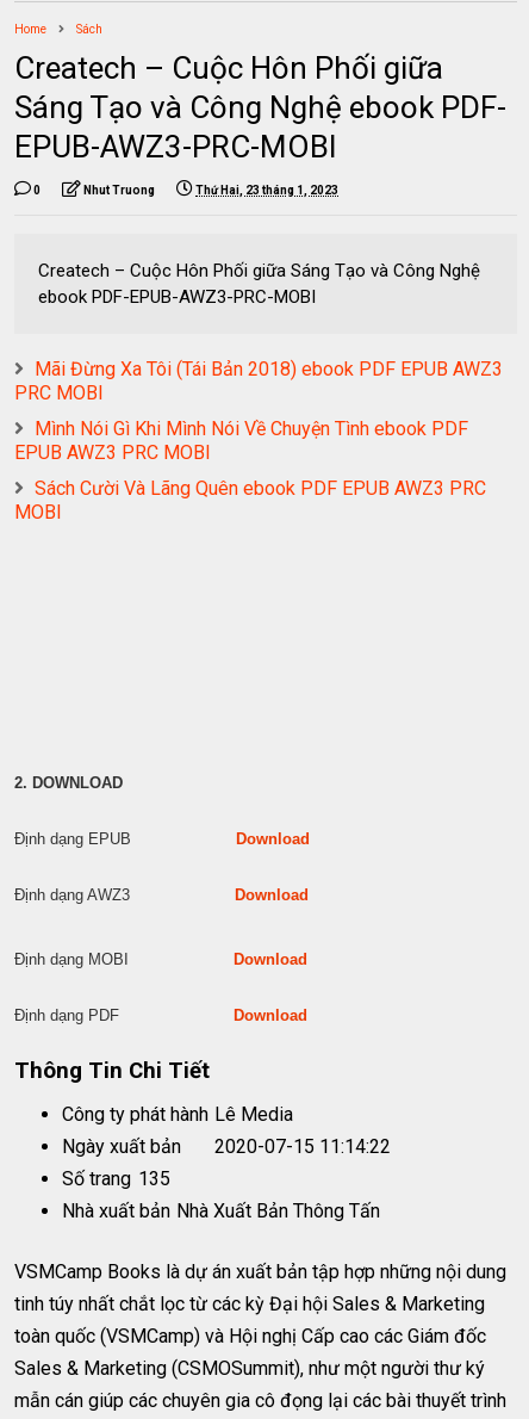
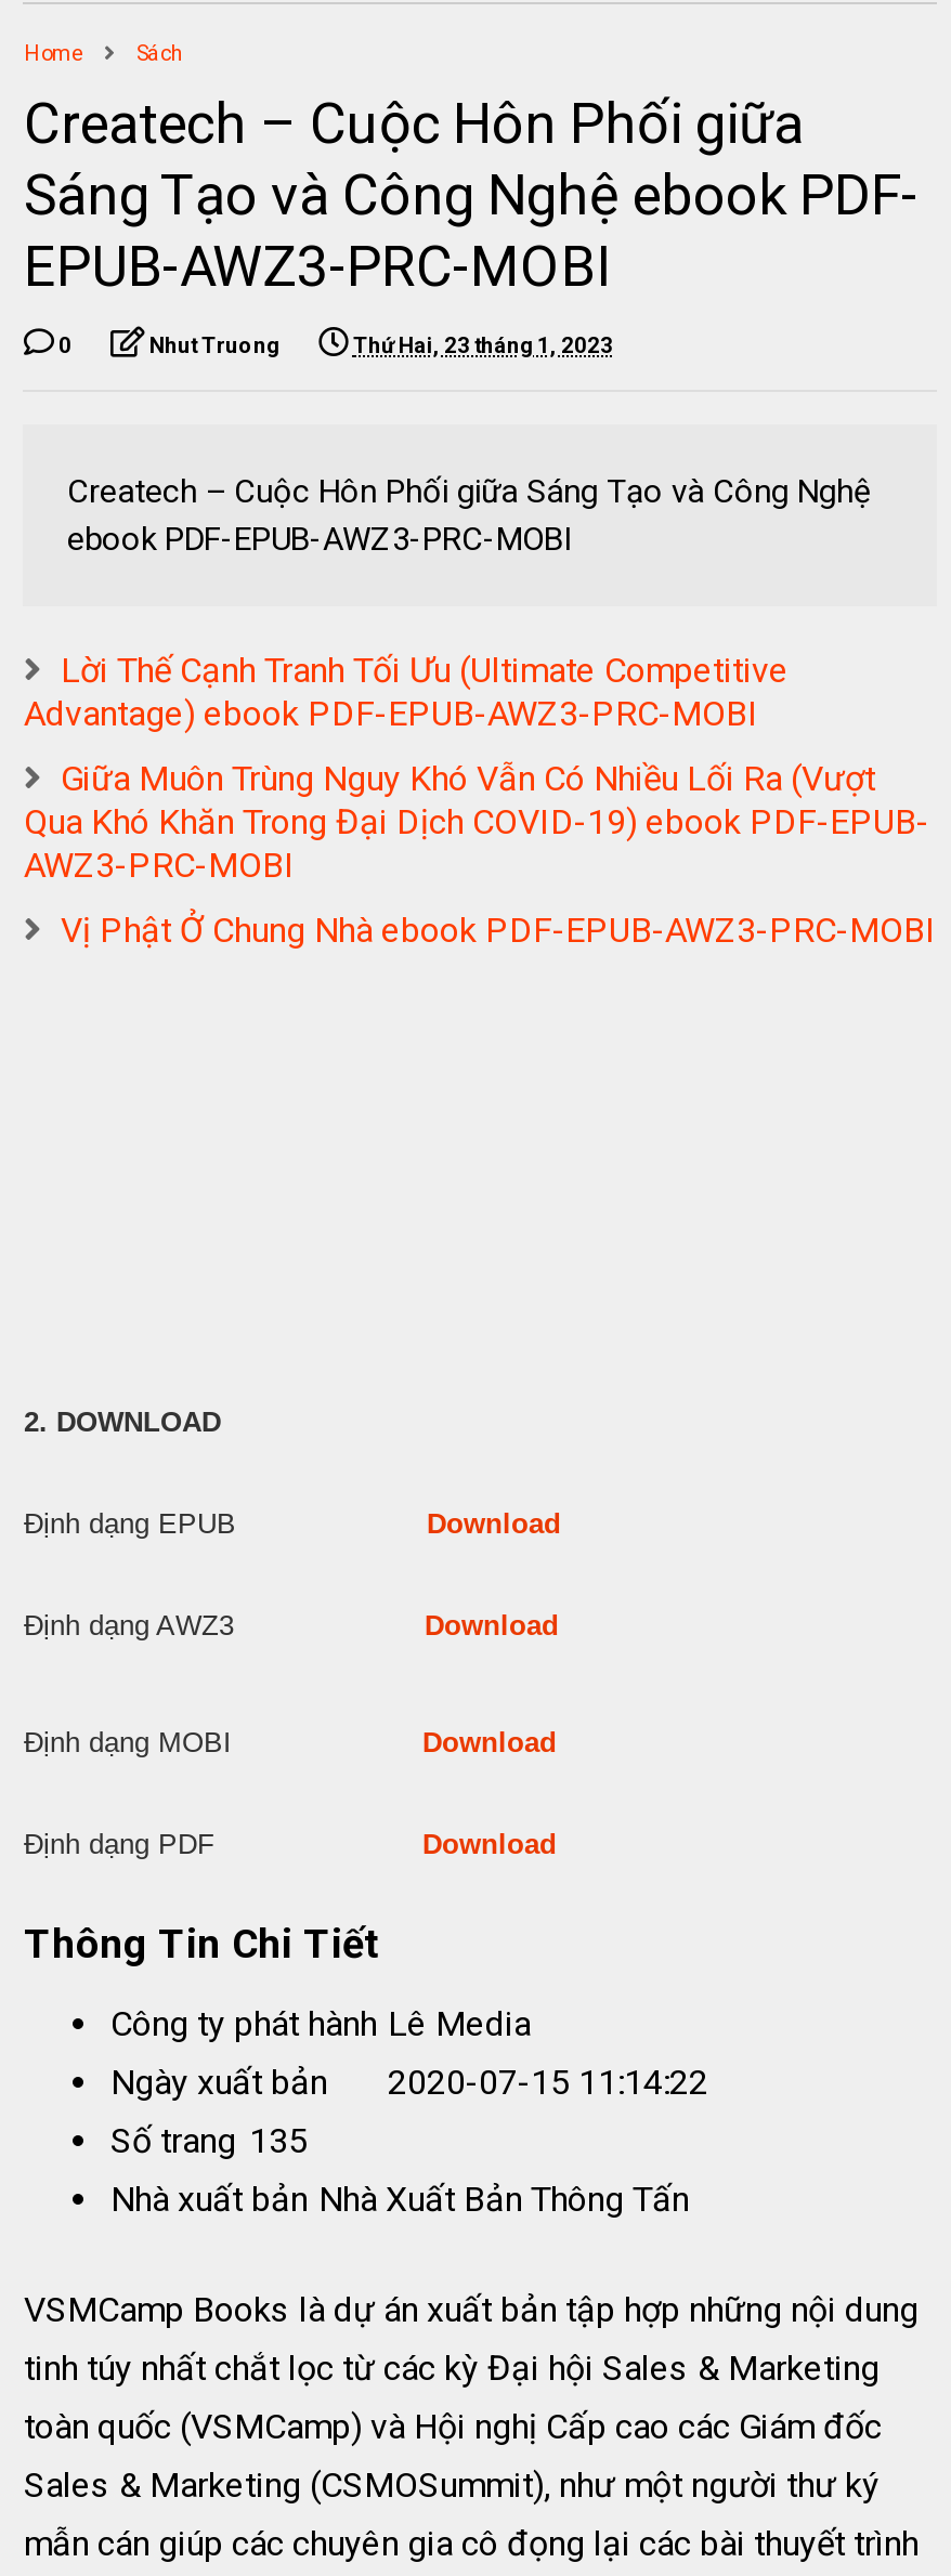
- Mãi Đừng Xa Tôi (Tái Bản 2018) ebook PDF EPUB AWZ3
- PRC MOBI
+ Lời Thế Cạnh Tranh Tối Ưu (Ultimate Competitive
+ Advantage) ebook PDF-EPUB-AWZ3-PRC-MOBI

- Mình Nói Gì Khi Mình Nói Về Chuyện Tình ebook PDF
- EPUB AWZ3 PRC MOBI
+ Giữa Muôn Trùng Nguy Khó Vẫn Có Nhiều Lối Ra (Vượt
+ Qua Khó Khăn Trong Đại Dịch COVID-19) ebook PDF-EPUB-
+ AWZ3-PRC-MOBI

- Sách Cười Và Lãng Quên ebook PDF EPUB AWZ3 PRC
- MOBI
+ Vị Phật Ở Chung Nhà ebook PDF-EPUB-AWZ3-PRC-MOBI
